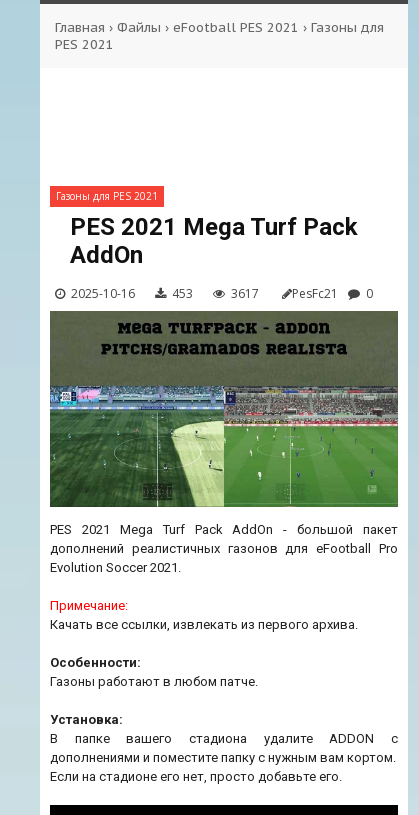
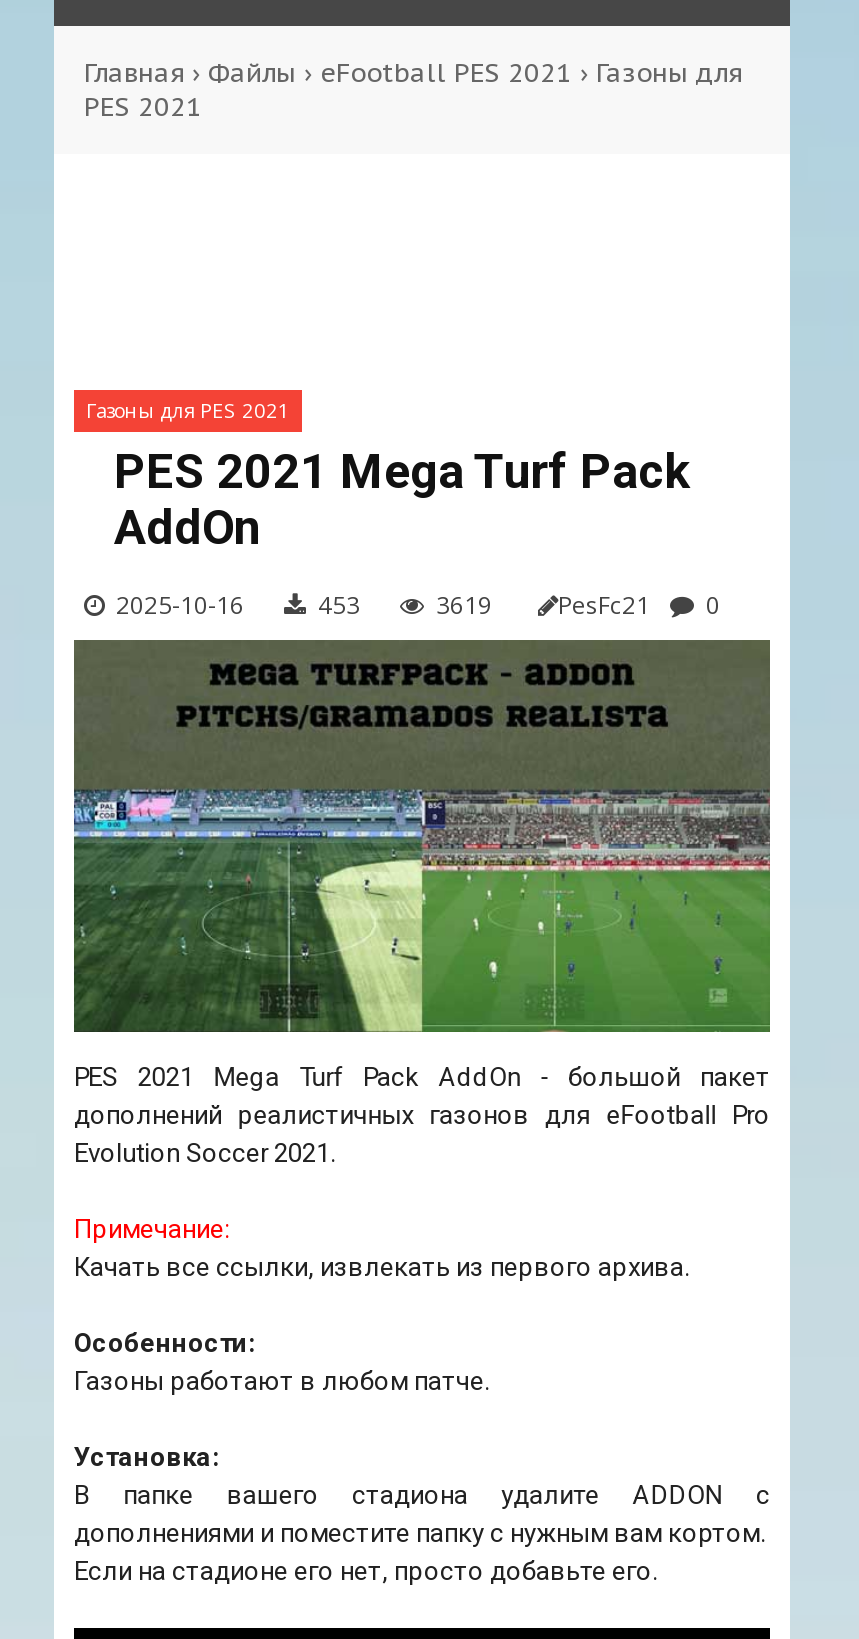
- 3617 PesFc21 0
+ 3619 PesFc21 0
